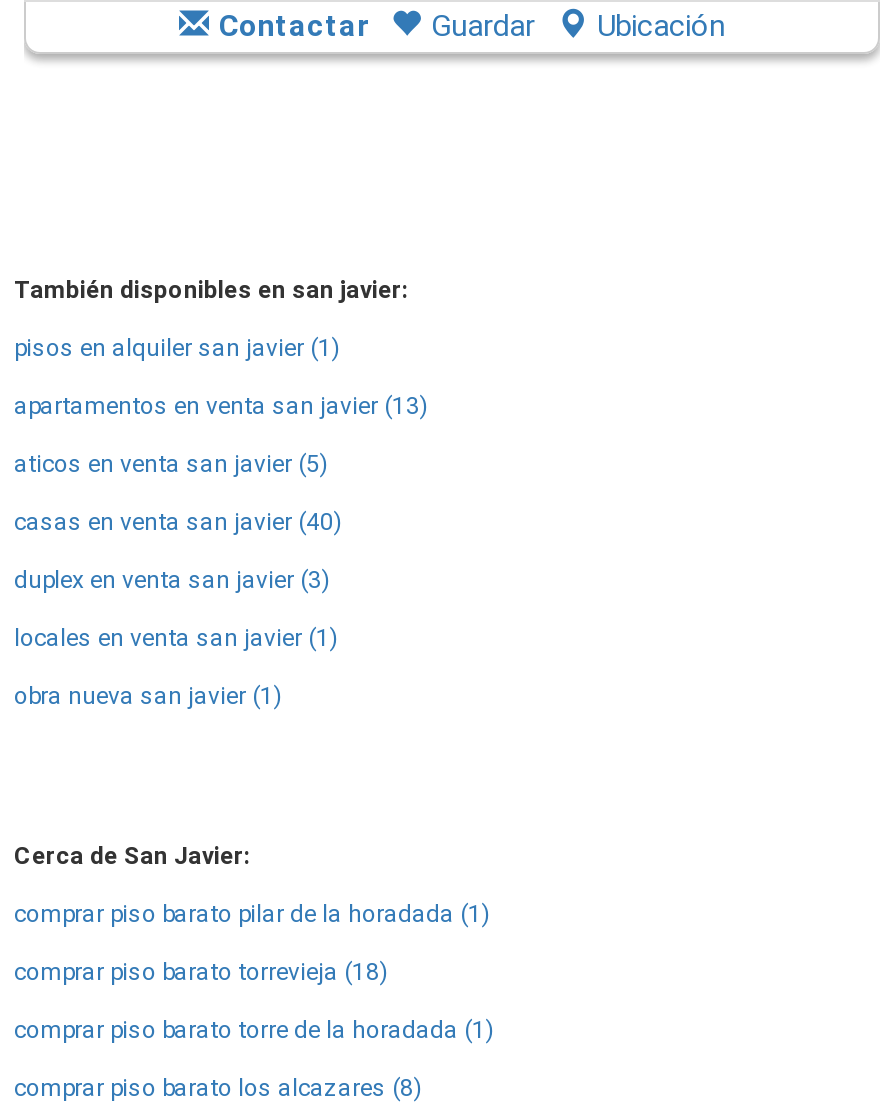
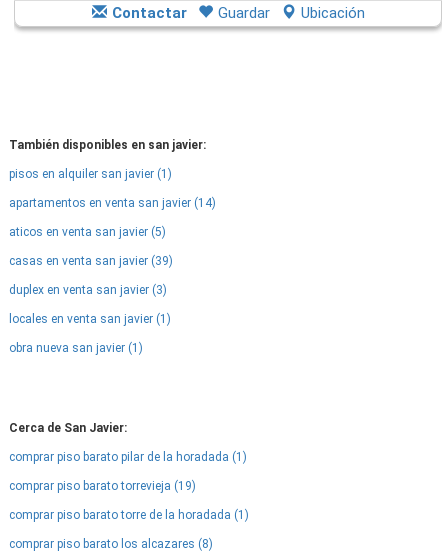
- apartamentos en venta san javier (13)
+ apartamentos en venta san javier (14)

- casas en venta san javier (40)
+ casas en venta san javier (39)

- comprar piso barato torrevieja (18)
+ comprar piso barato torrevieja (19)
